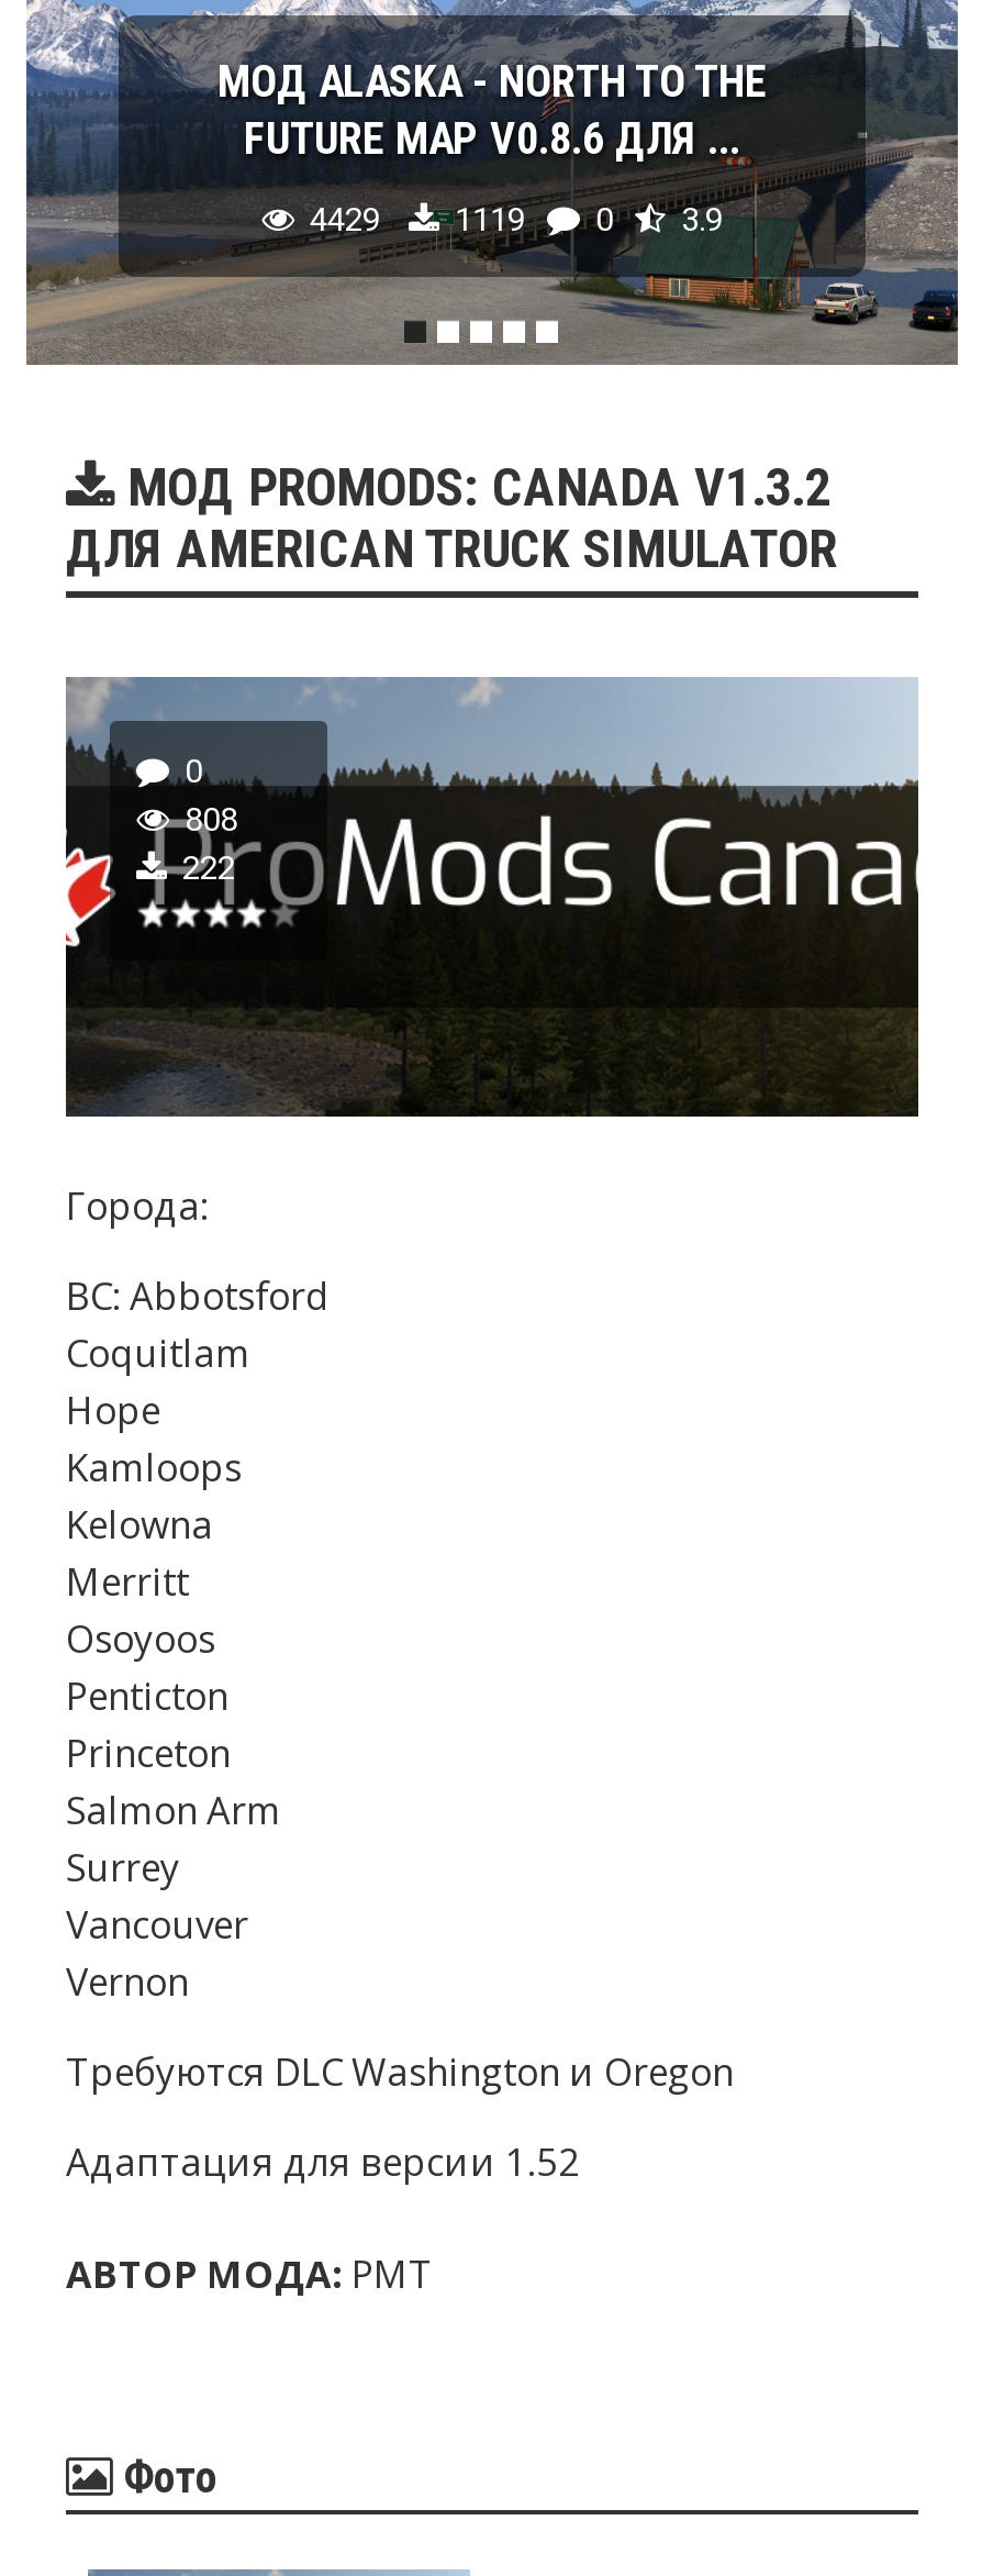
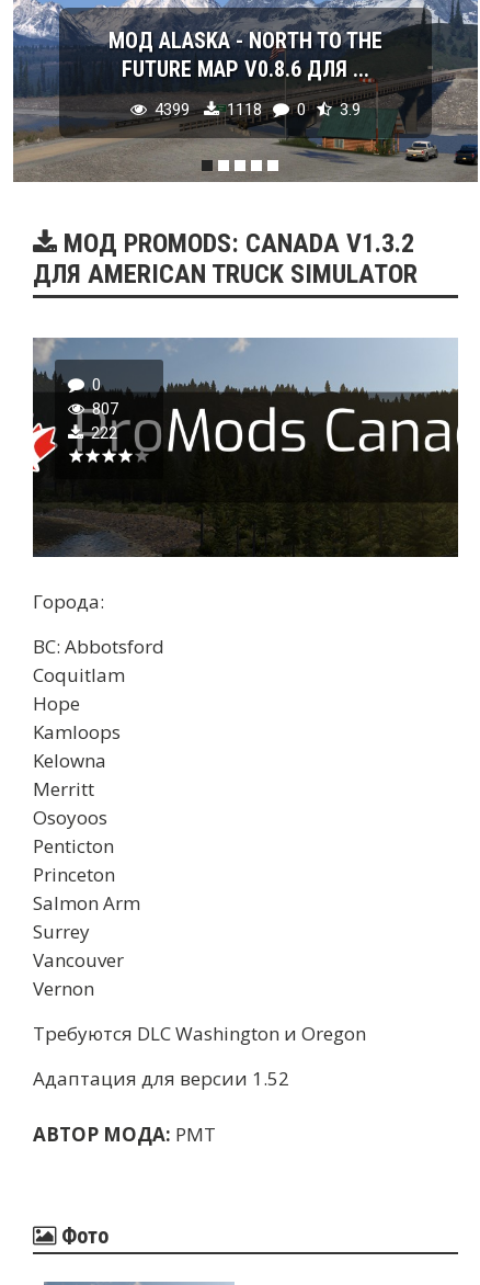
- 4429
+ 4399

- 1119
+ 1118

- 808
+ 807
